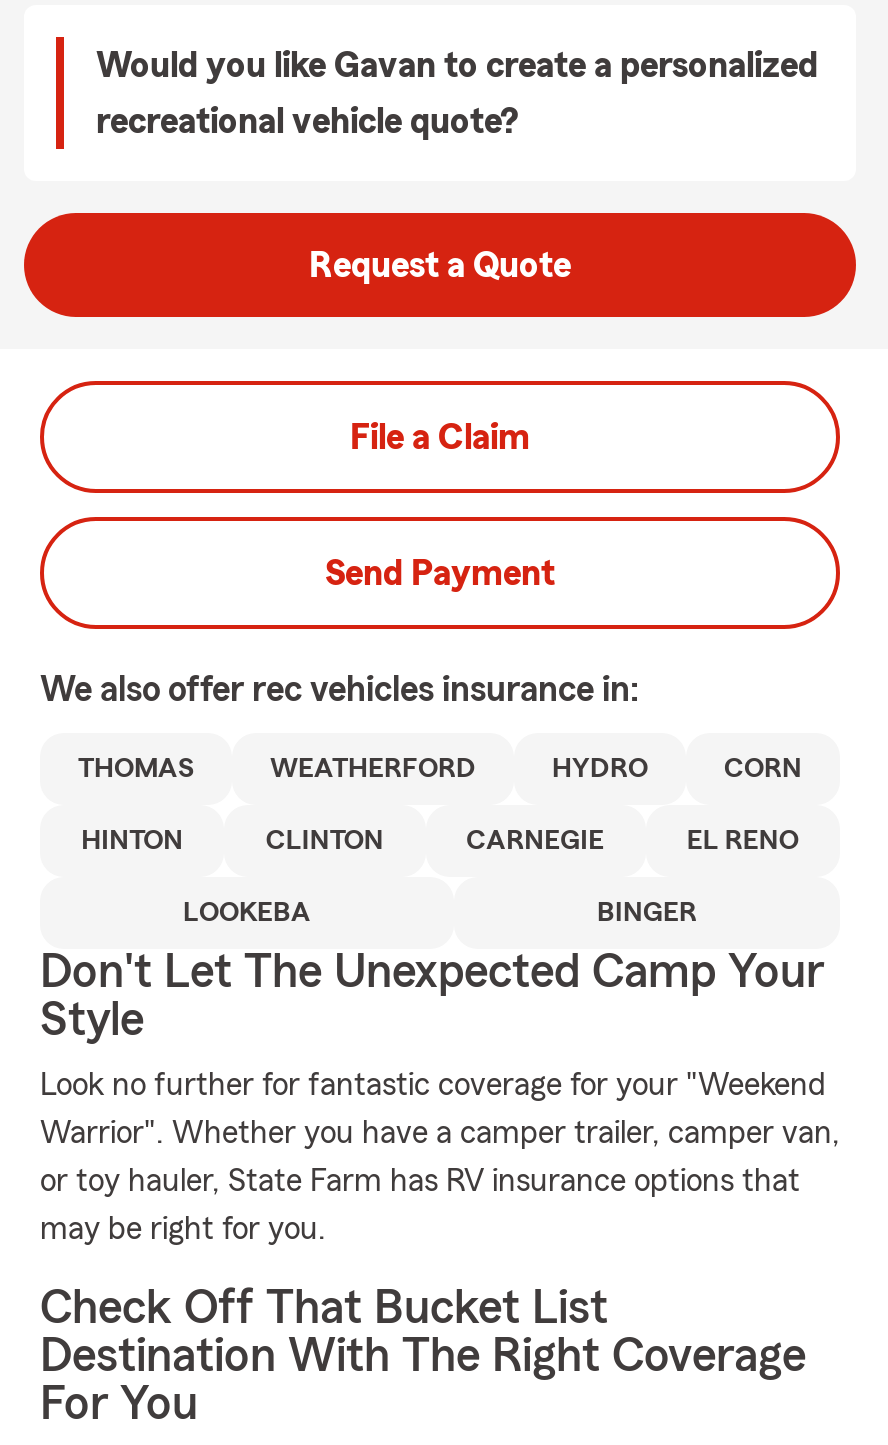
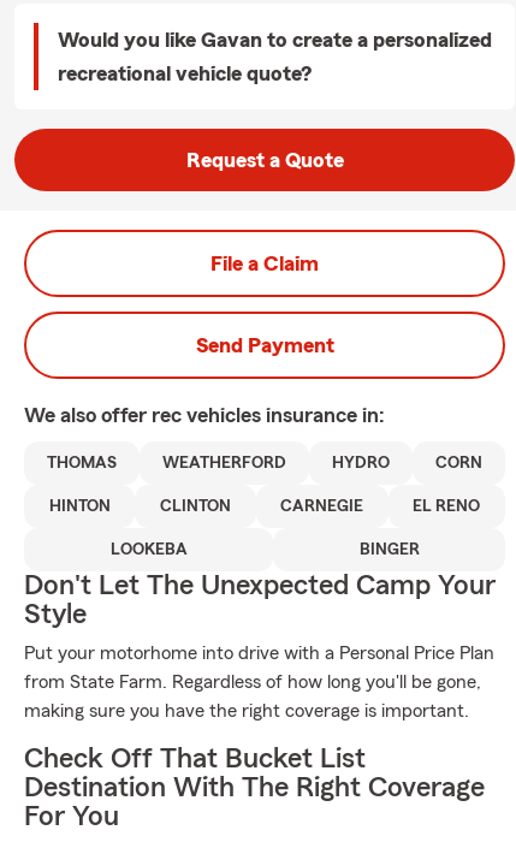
- Look no further for fantastic coverage for your "Weekend
- Warrior". Whether you have a camper trailer, camper van,
- or toy hauler, State Farm has RV insurance options that
- may be right for you.
+ Put your motorhome into drive with a Personal Price Plan
+ from State Farm. Regardless of how long you'll be gone,
+ making sure you have the right coverage is important.
